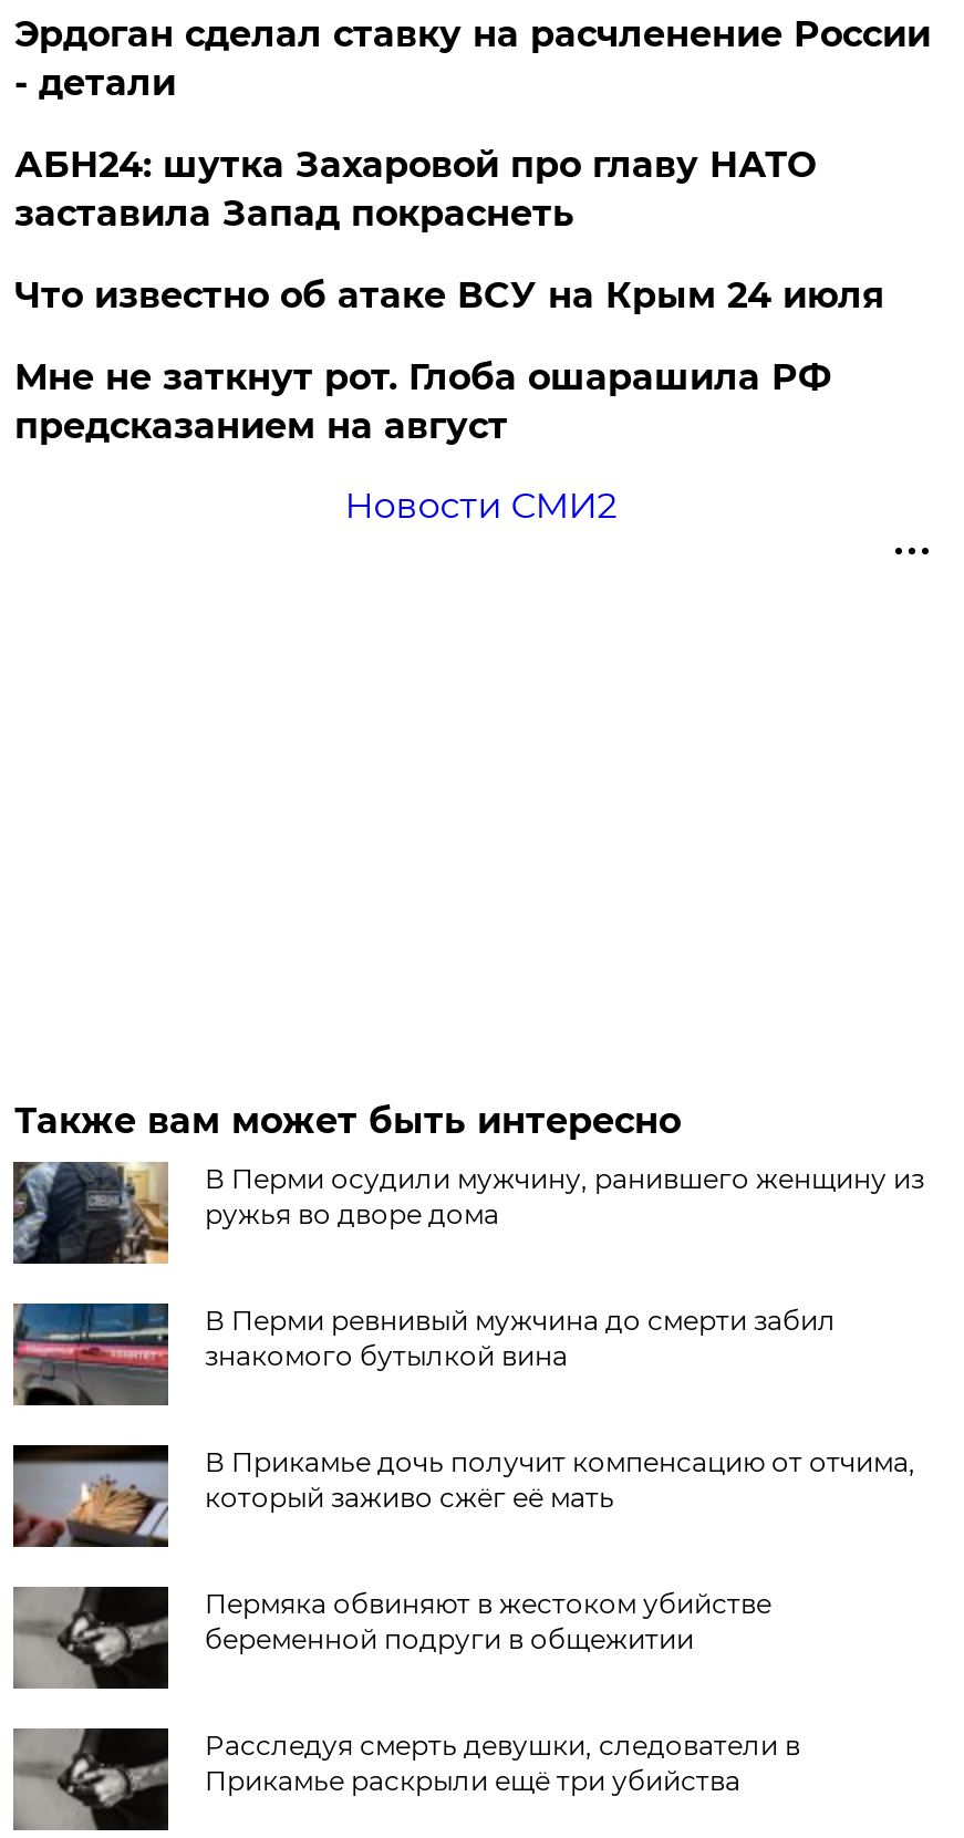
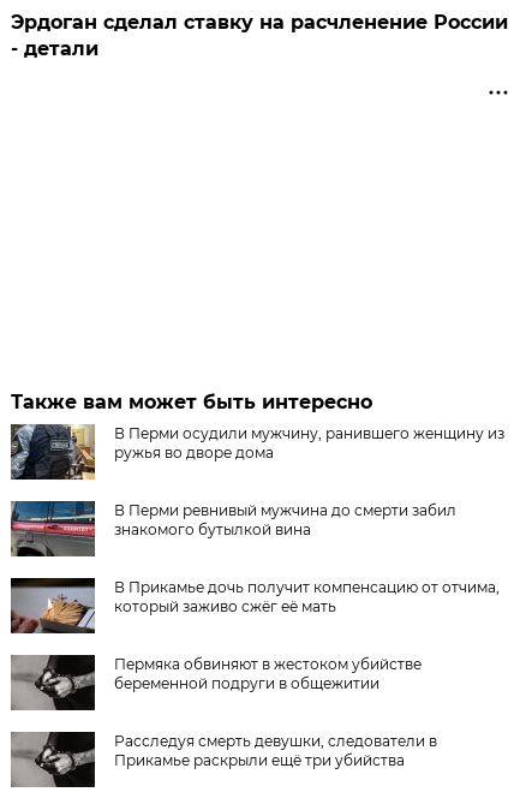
- АБН24: шутка Захаровой про главу НАТО
- заставила Запад покраснеть
- Что известно об атаке ВСУ на Крым 24 июля
- Мне не заткнут рот. Глоба ошарашила РФ
- предсказанием на август
- Новости СМИ2
